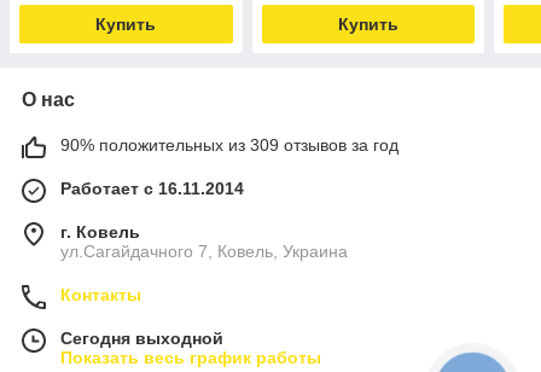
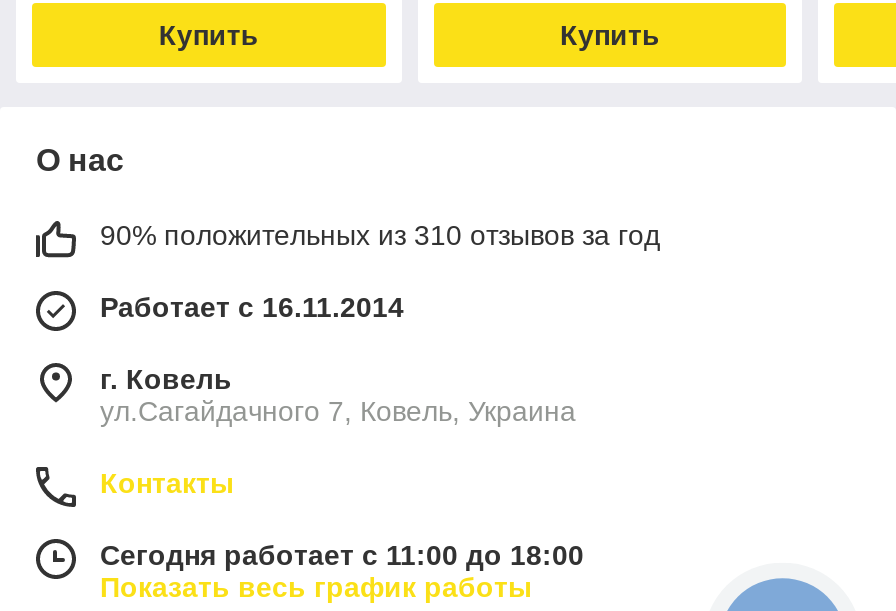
- 90% положительных из 309 отзывов за год
+ 90% положительных из 310 отзывов за год

- Сегодня выходной
+ Сегодня работает с 11:00 до 18:00
